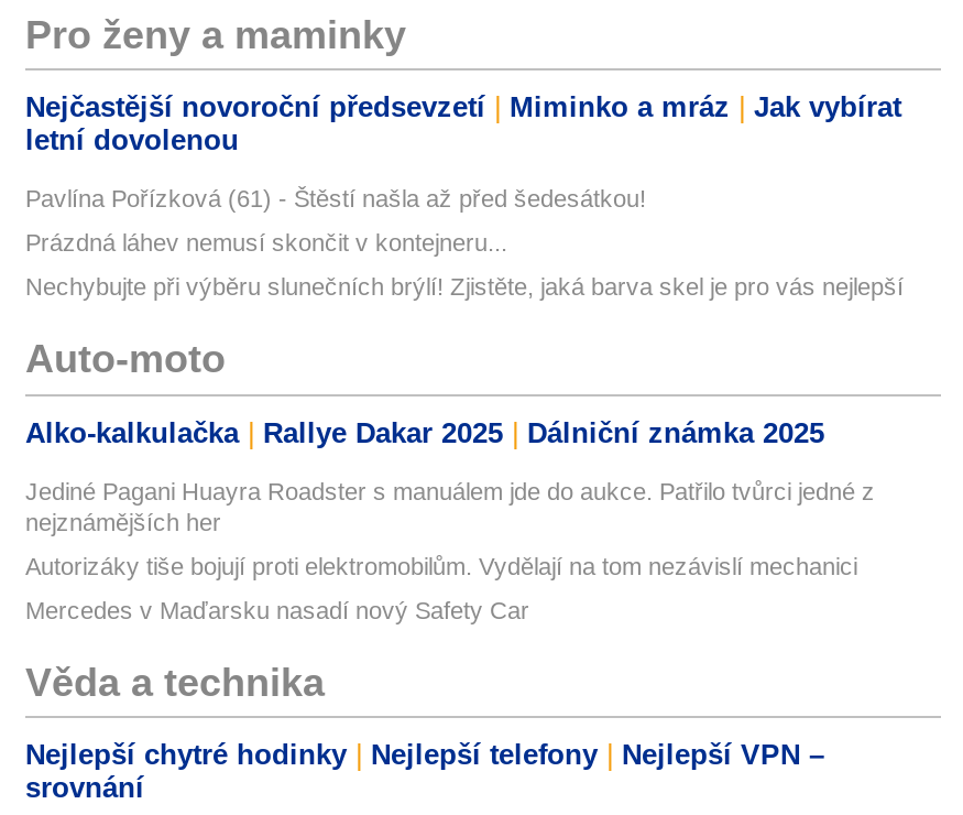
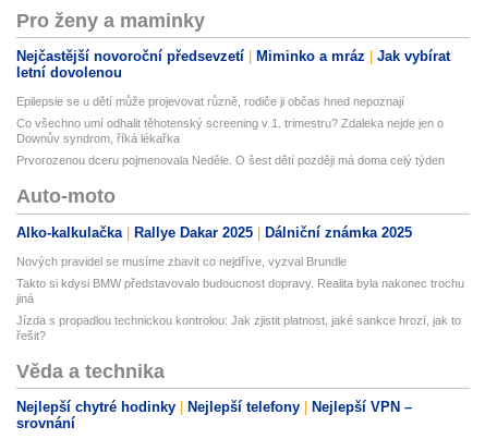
- Pavlína Pořízková (61) - Štěstí našla až před šedesátkou!
+ Epilepsie se u dětí může projevovat různě, rodiče ji občas hned nepoznají

- Prázdná láhev nemusí skončit v kontejneru...
+ Co všechno umí odhalit těhotenský screening v 1. trimestru? Zdaleka nejde jen o
+ Downův syndrom, říká lékařka

- Nechybujte při výběru slunečních brýlí! Zjistěte, jaká barva skel je pro vás nejlepší
+ Prvorozenou dceru pojmenovala Neděle. O šest dětí později má doma celý týden

- Jediné Pagani Huayra Roadster s manuálem jde do aukce. Patřilo tvůrci jedné z
- nejznámějších her
+ Nových pravidel se musíme zbavit co nejdříve, vyzval Brundle

- Autorizáky tiše bojují proti elektromobilům. Vydělají na tom nezávislí mechanici
+ Takto si kdysi BMW představovalo budoucnost dopravy. Realita byla nakonec trochu
+ jiná

- Mercedes v Maďarsku nasadí nový Safety Car
+ Jízda s propadlou technickou kontrolou: Jak zjistit platnost, jaké sankce hrozí, jak to
+ řešit?
